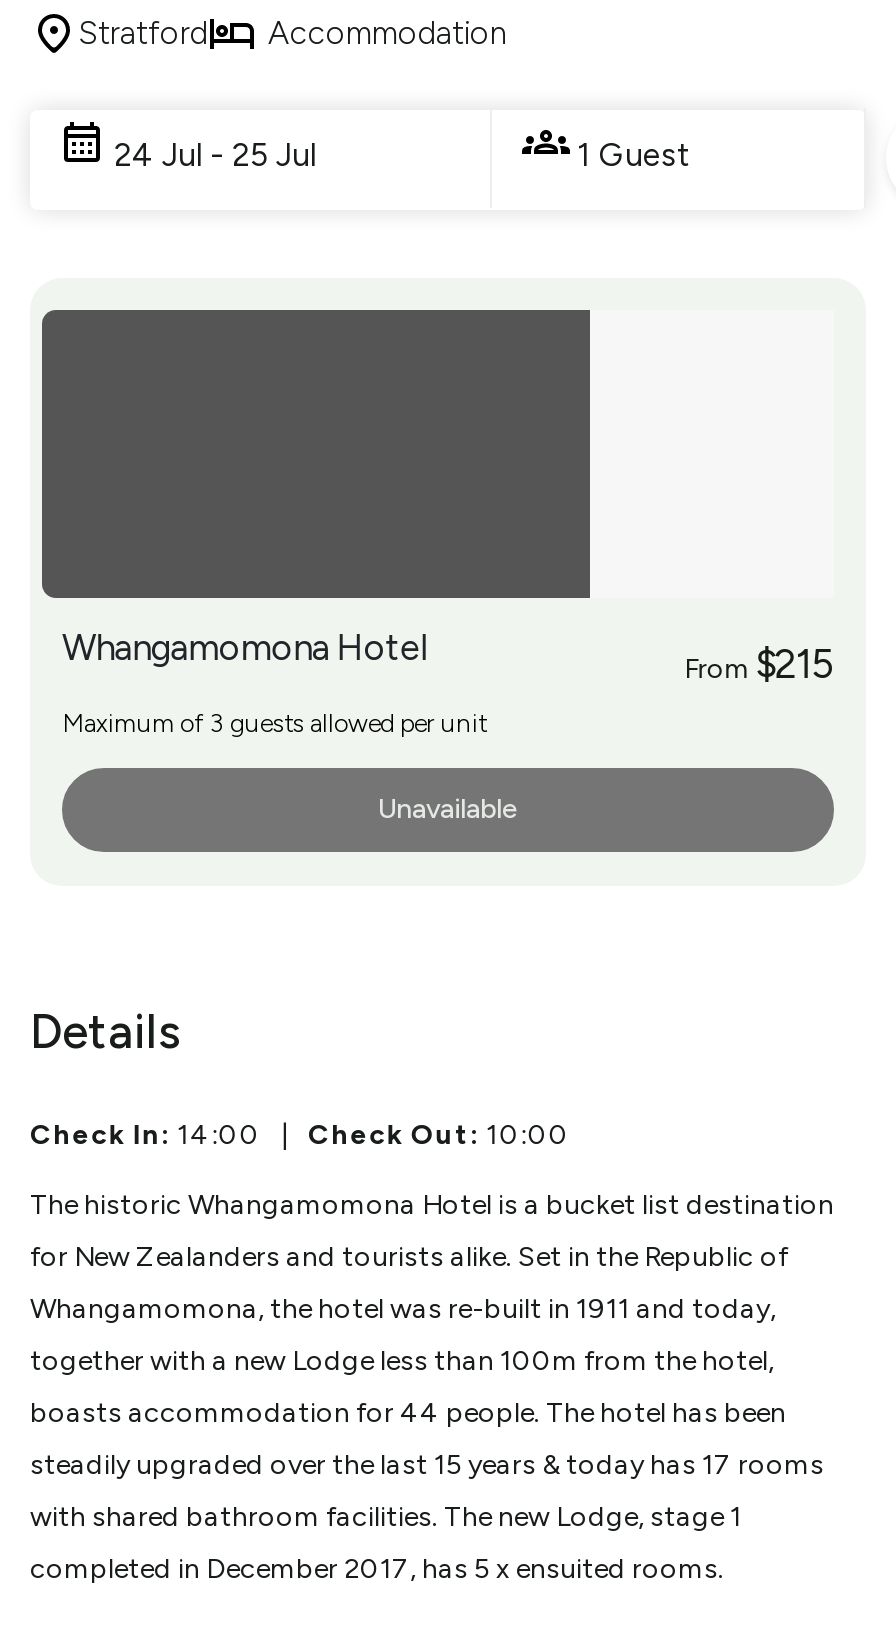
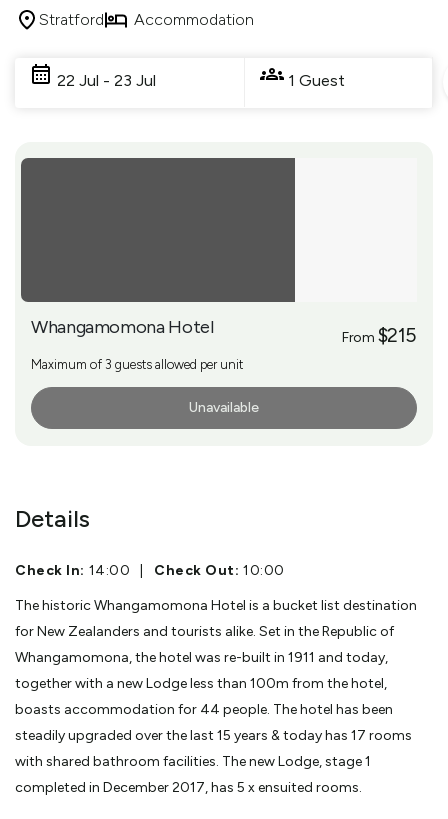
- 24 Jul - 25 Jul
+ 22 Jul - 23 Jul
